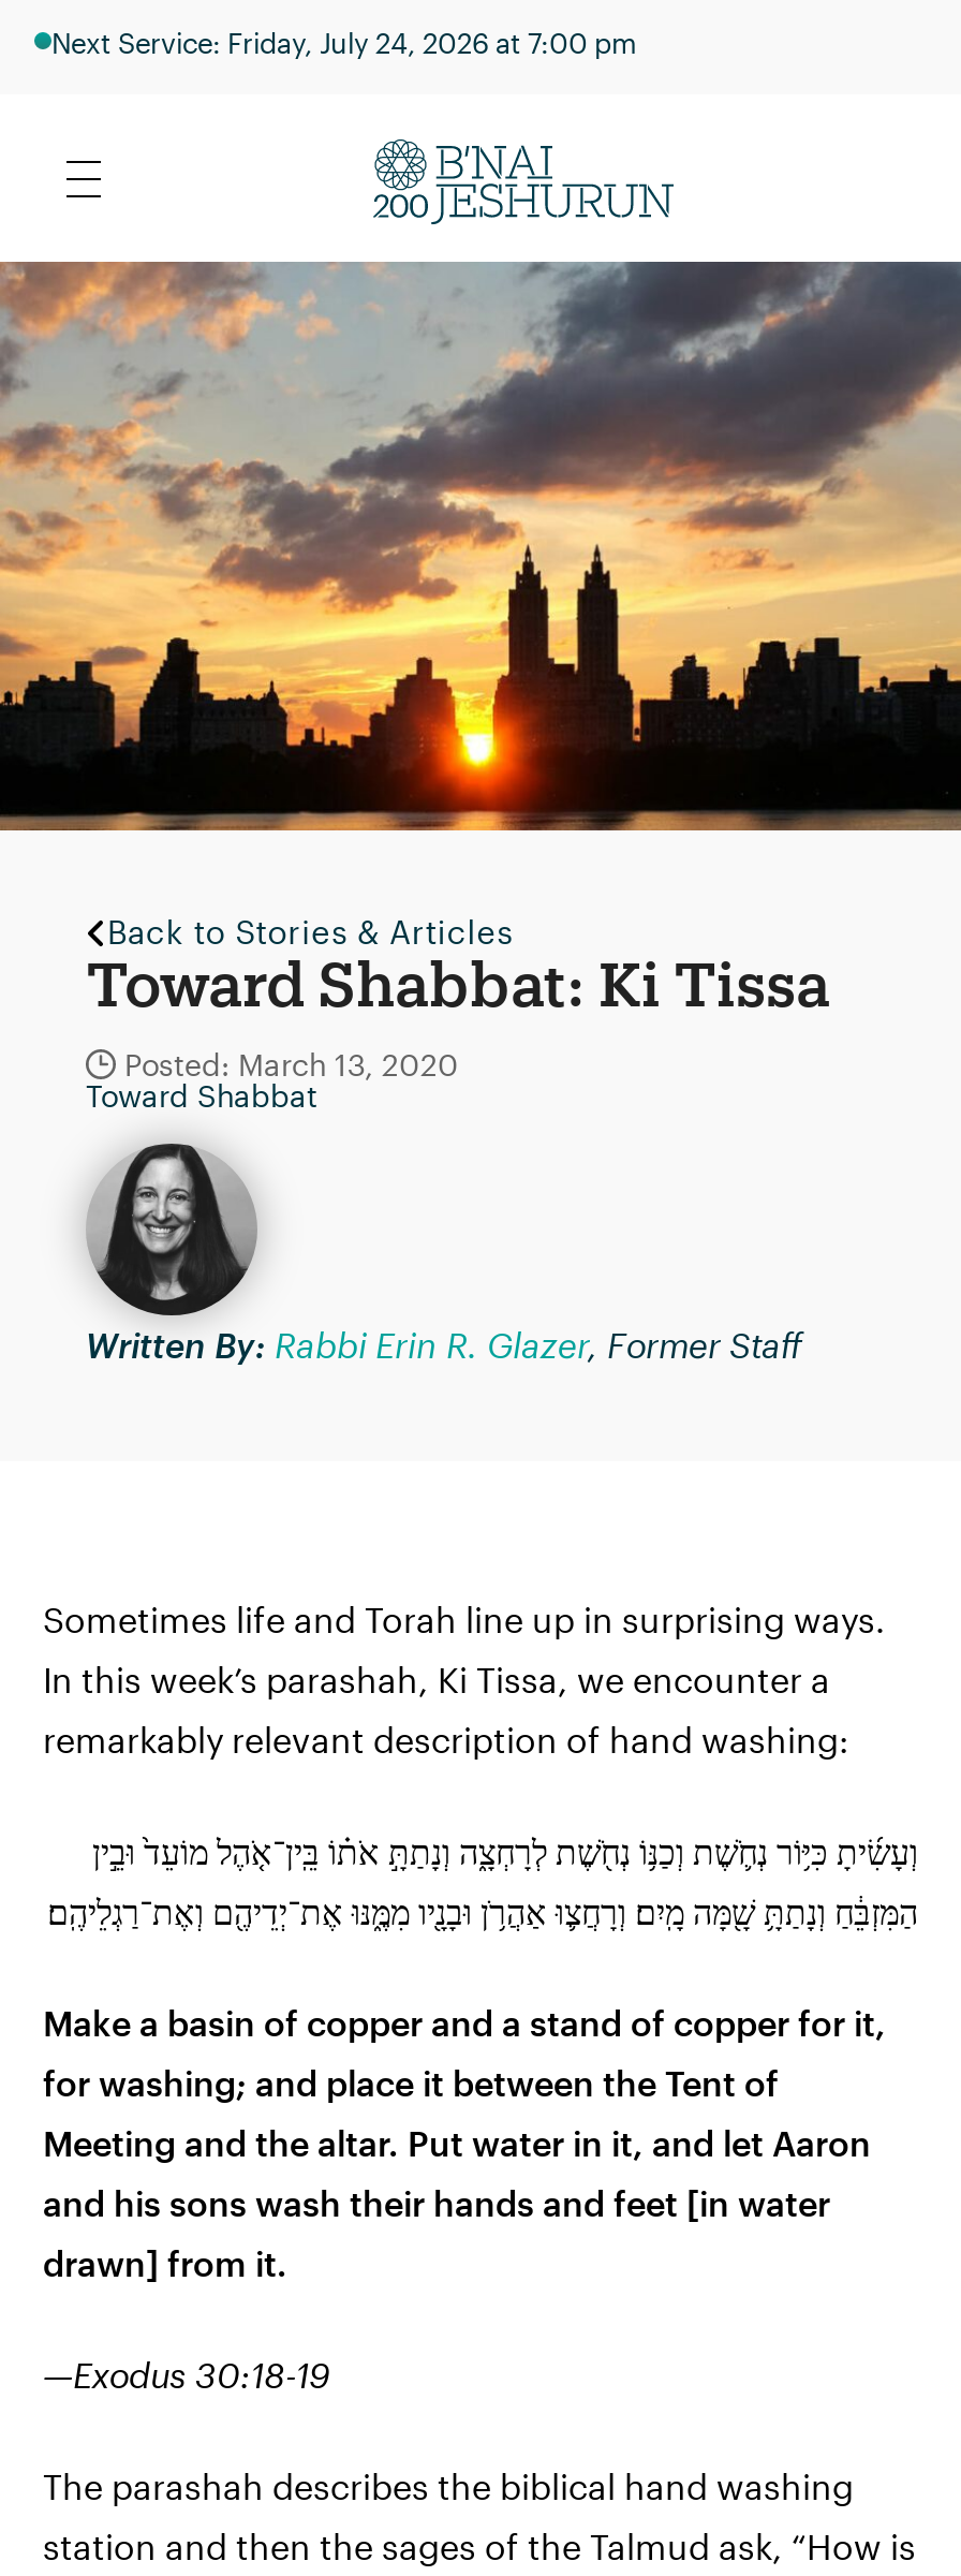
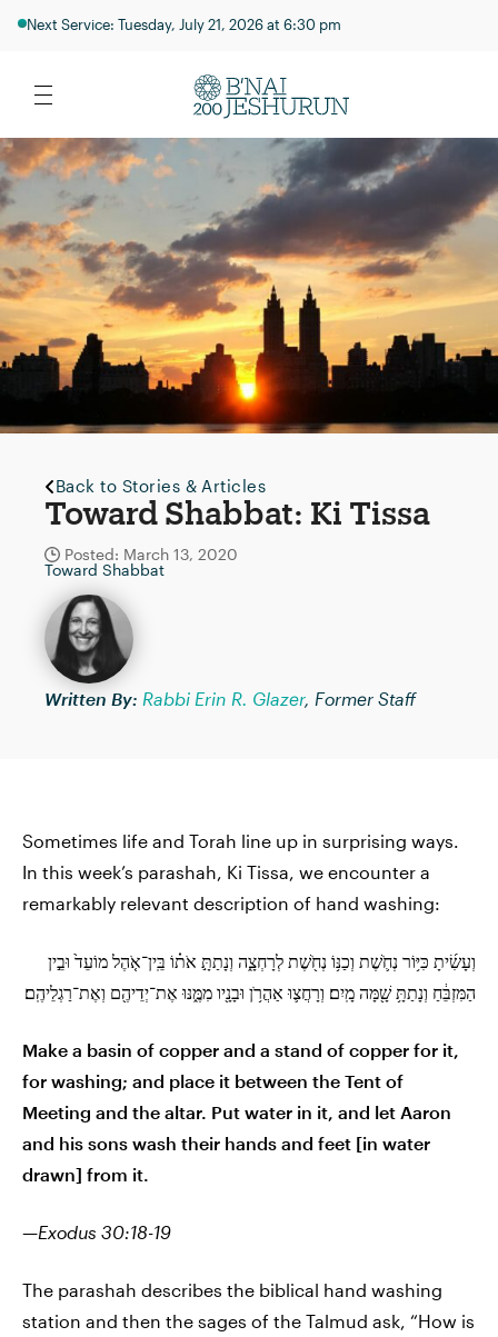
- Next Service: Friday, July 24, 2026 at 7:00 pm
+ Next Service: Tuesday, July 21, 2026 at 6:30 pm
